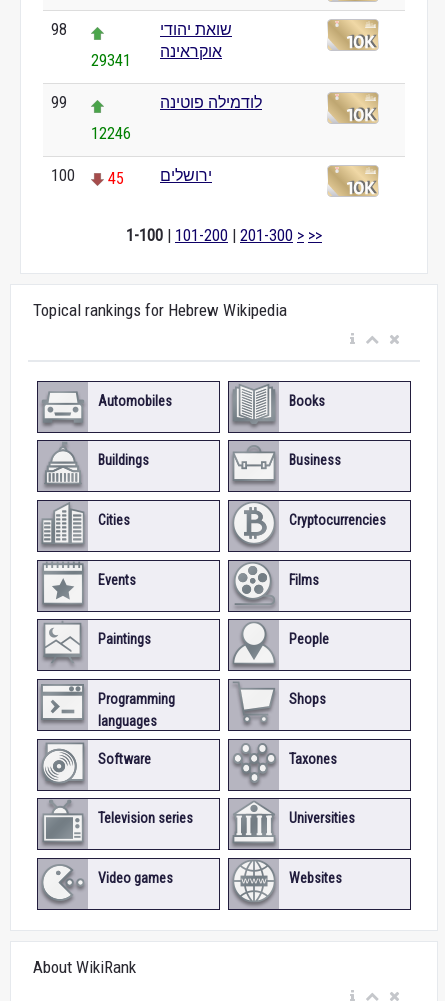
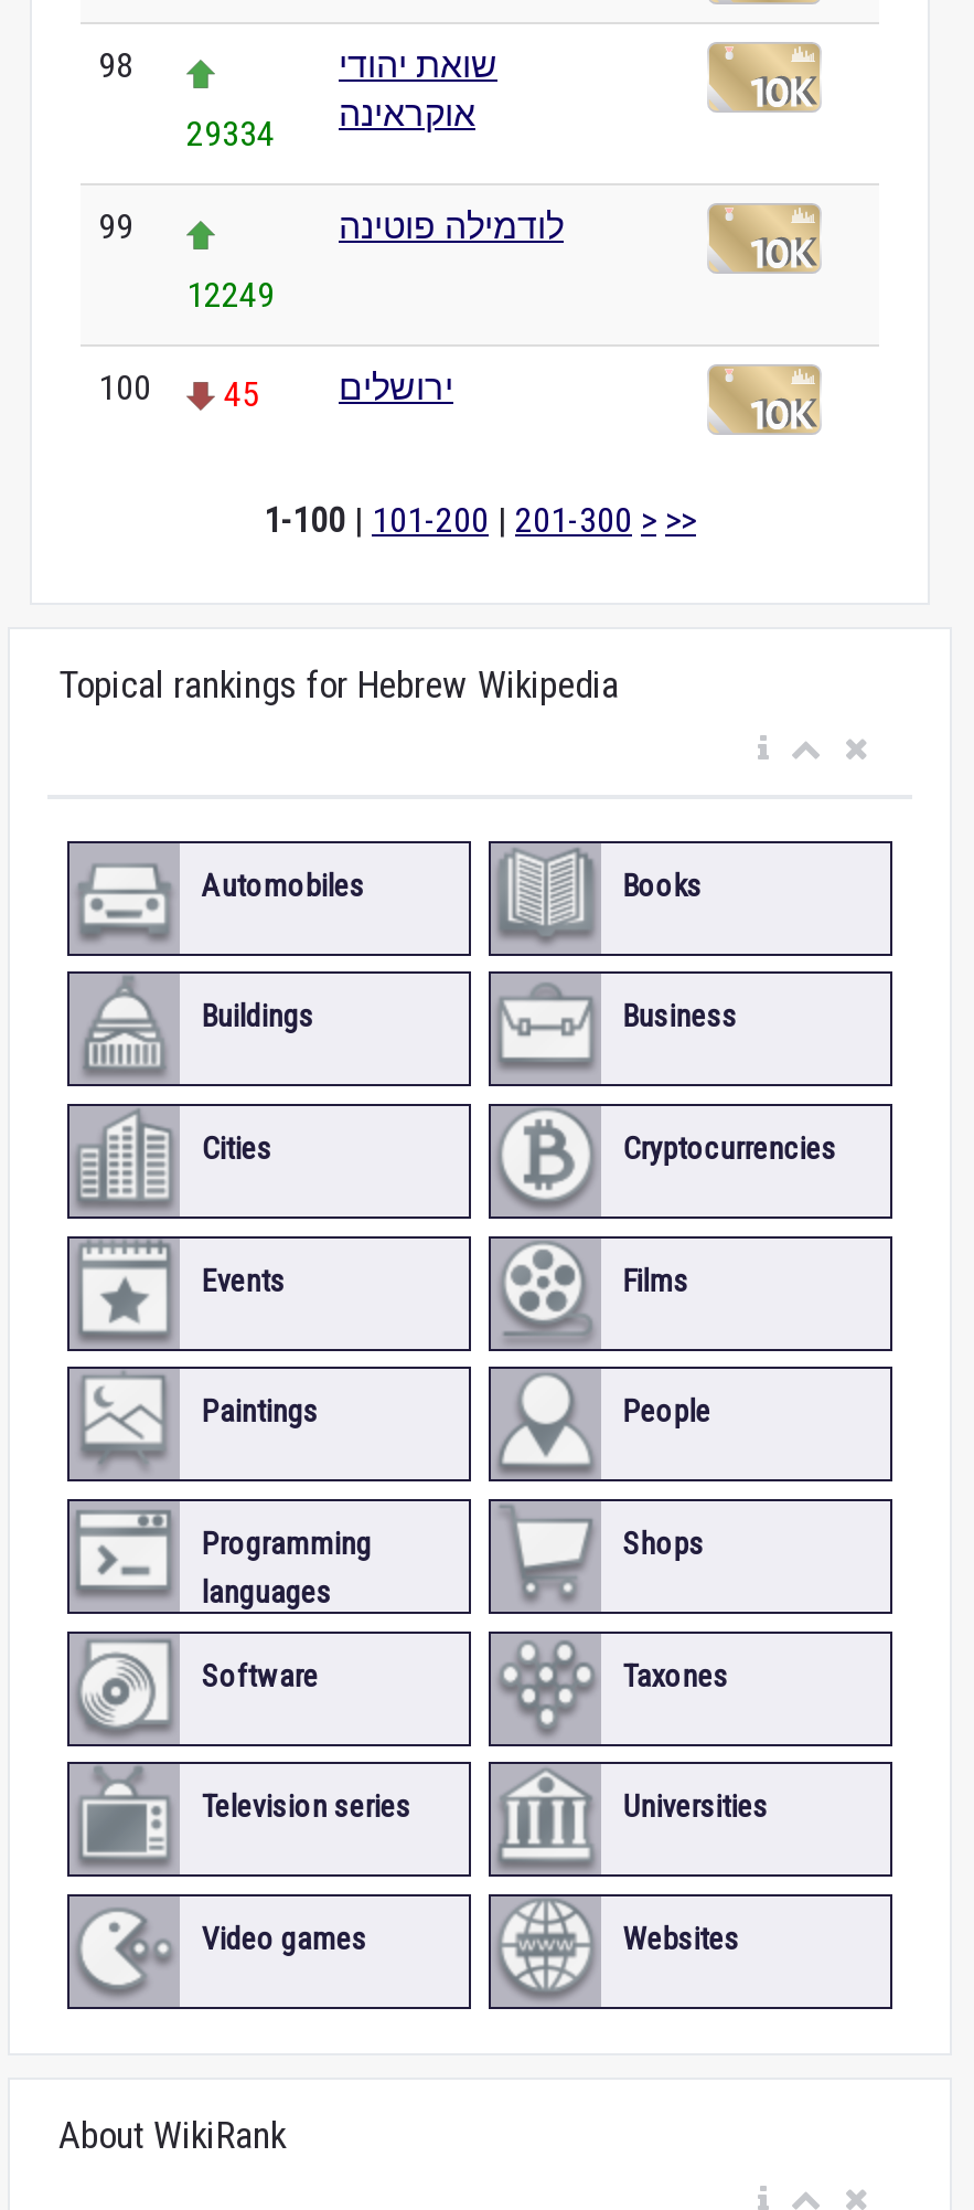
- אוקראינה 29341
+ אוקראינה 29334

- 12246
+ 12249
